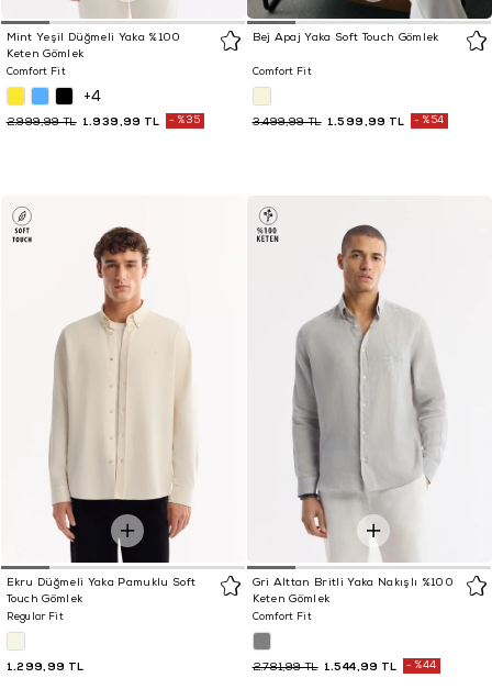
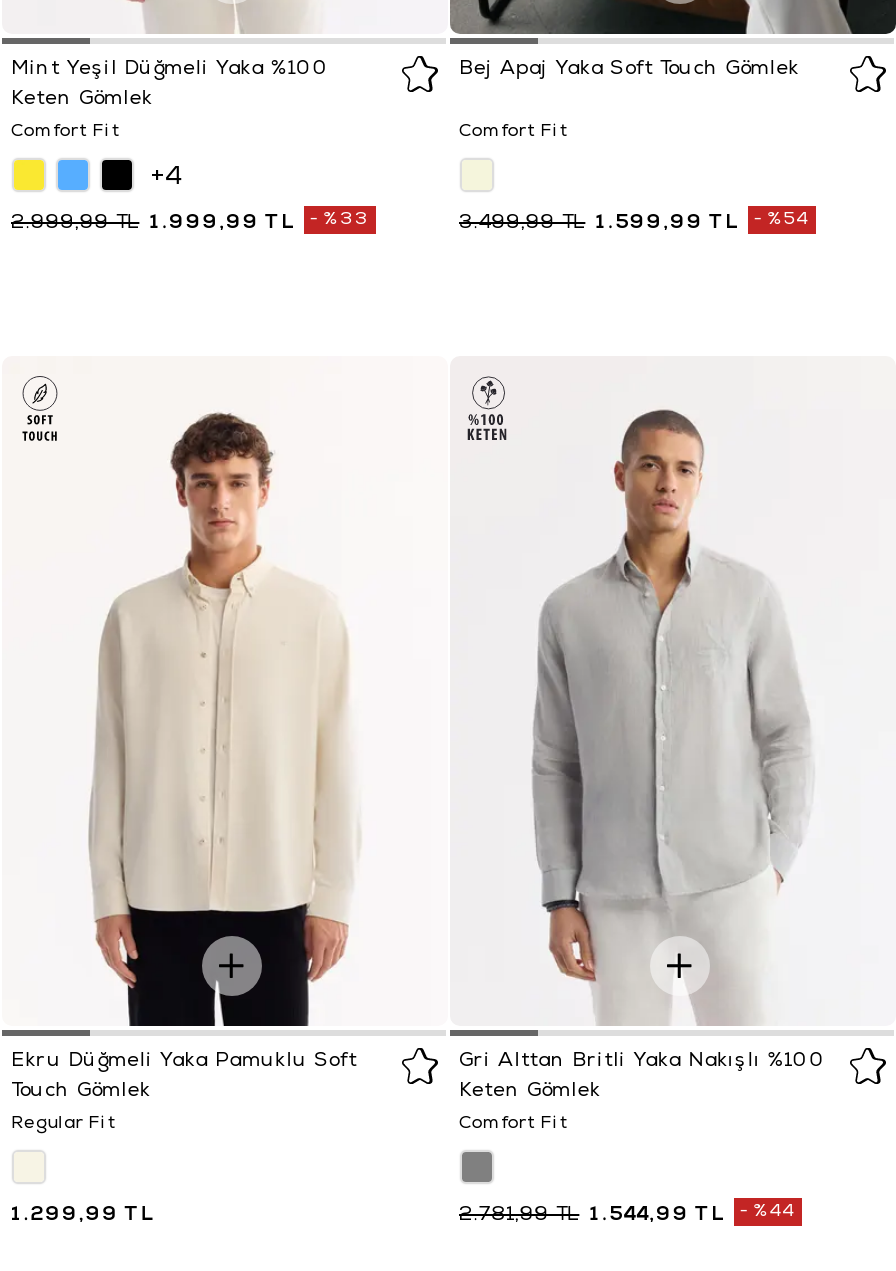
- 1.939,99 TL
+ 1.999,99 TL

- %35
+ %33
